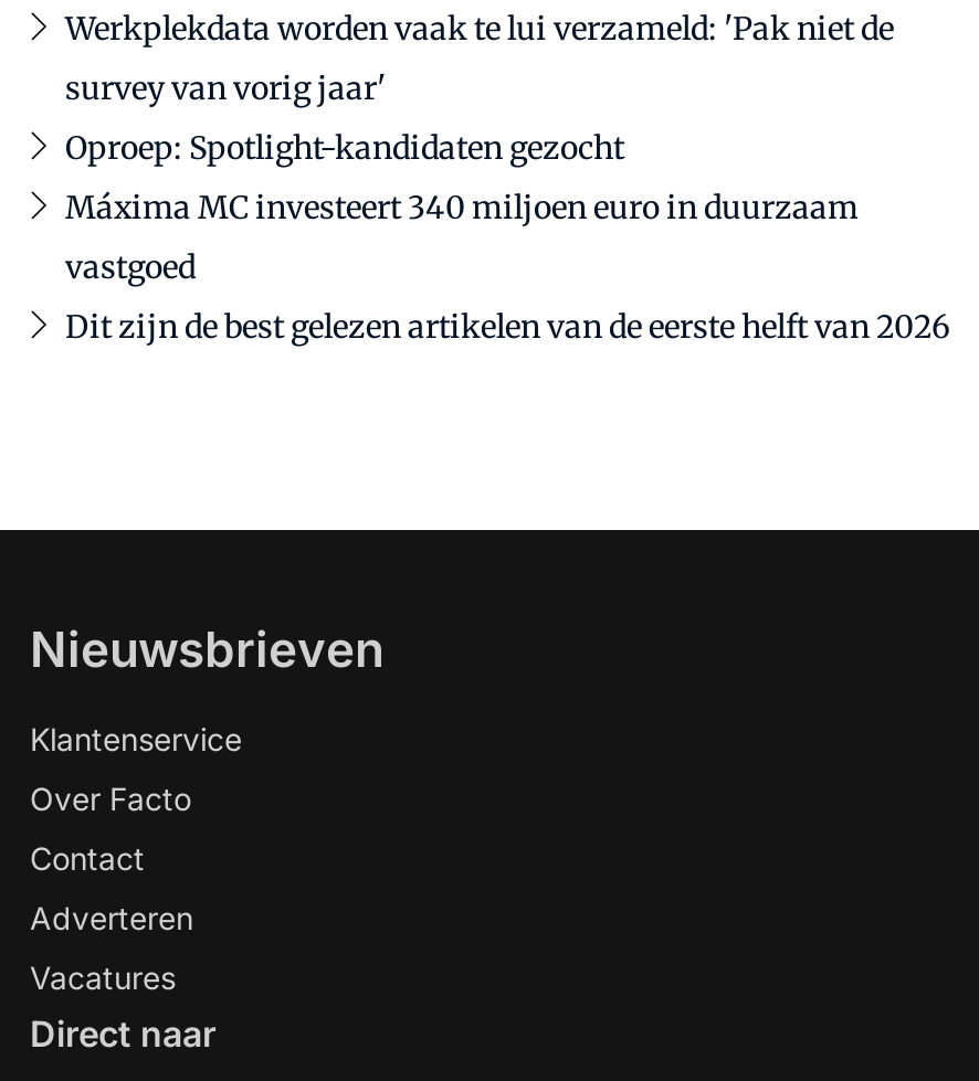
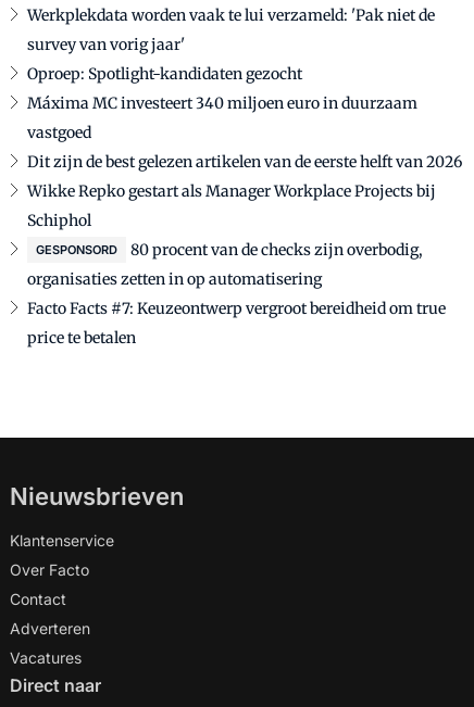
+ Wikke Repko gestart als Manager Workplace Projects bij
+ Schiphol
+ GESPONSORD
+ 80 procent van de checks zijn overbodig,
+ organisaties zetten in op automatisering
+ Facto Facts #7: Keuzeontwerp vergroot bereidheid om true
+ price te betalen
